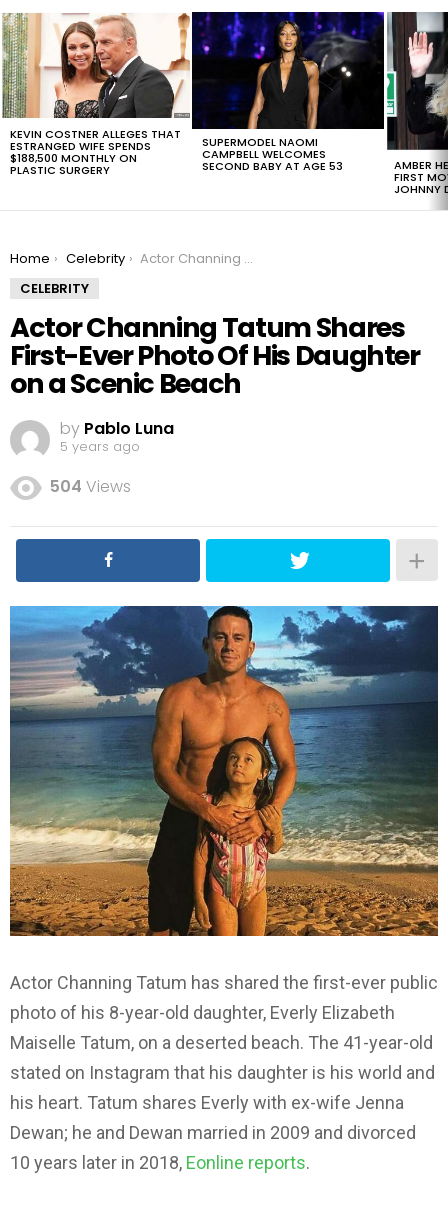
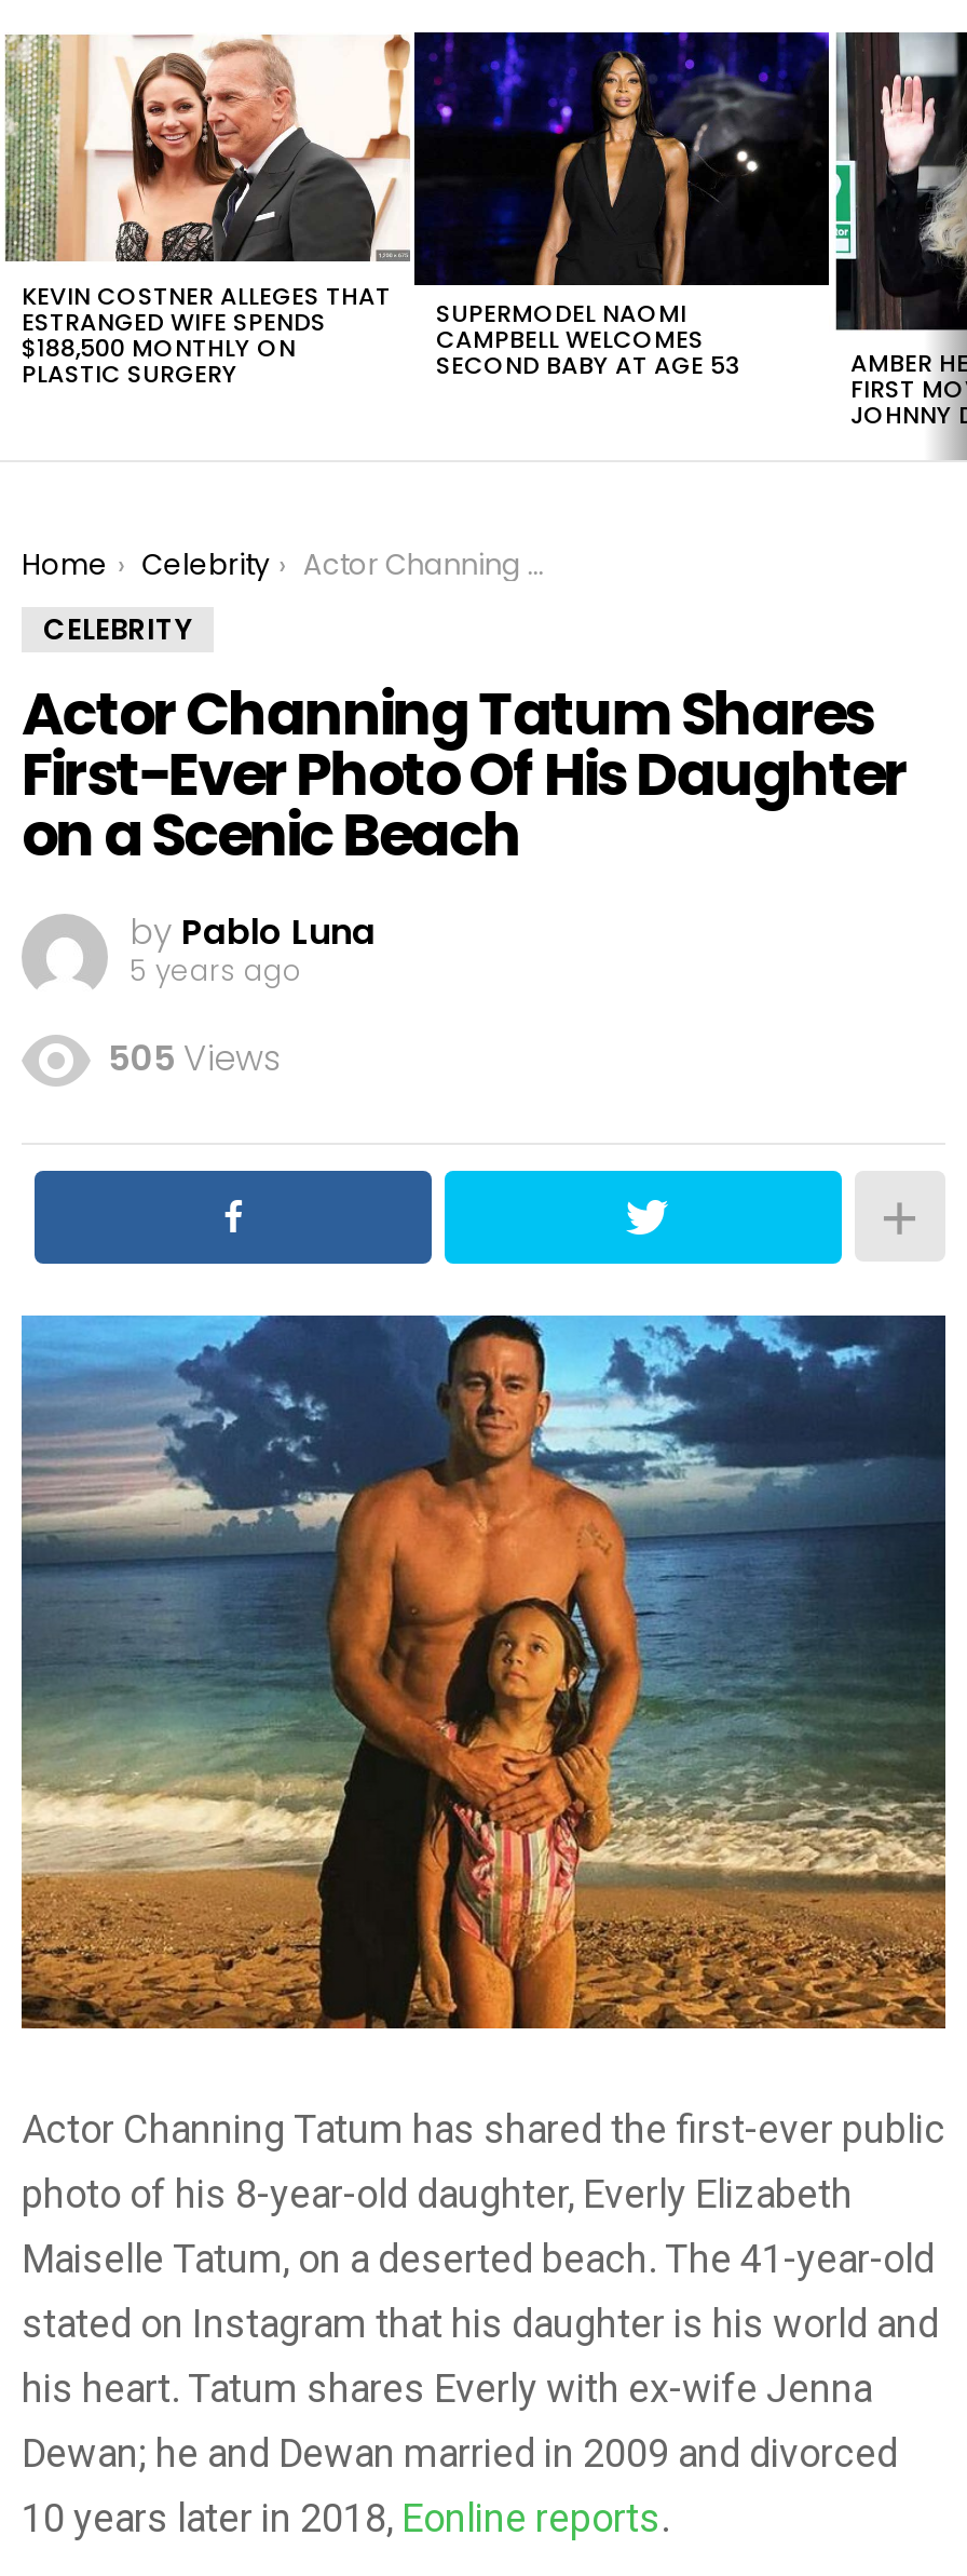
- 504 Views
+ 505 Views
